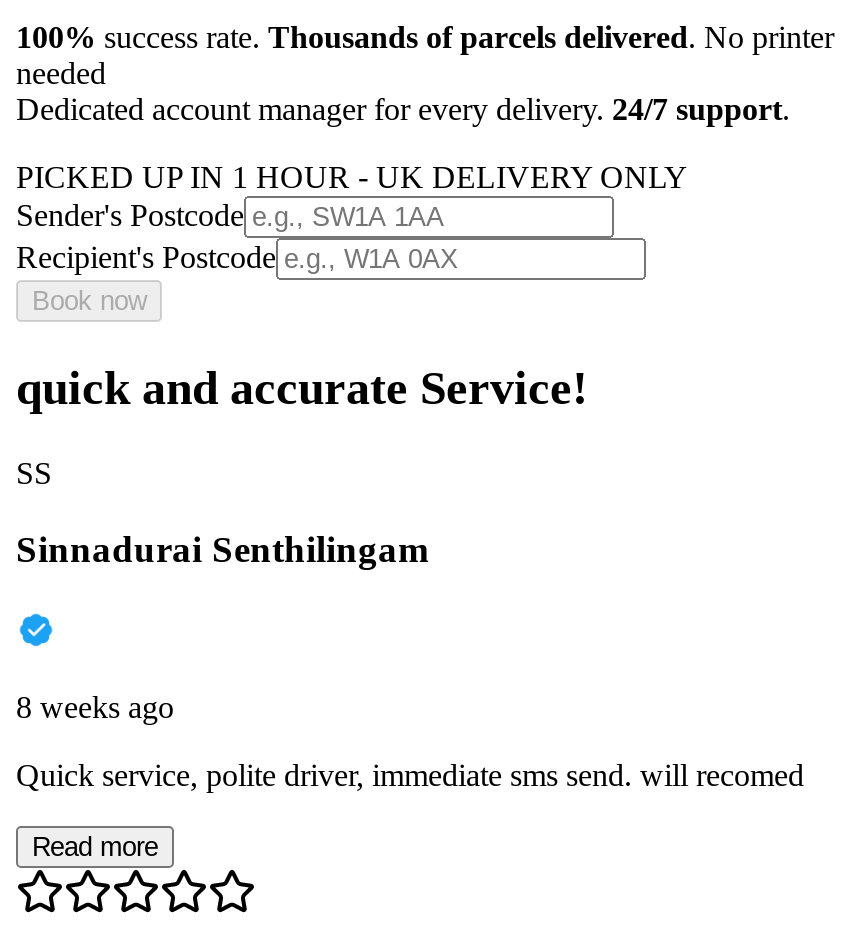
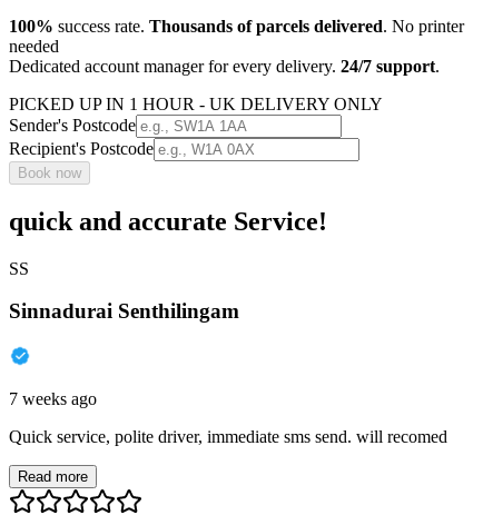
- 8 weeks ago
+ 7 weeks ago
